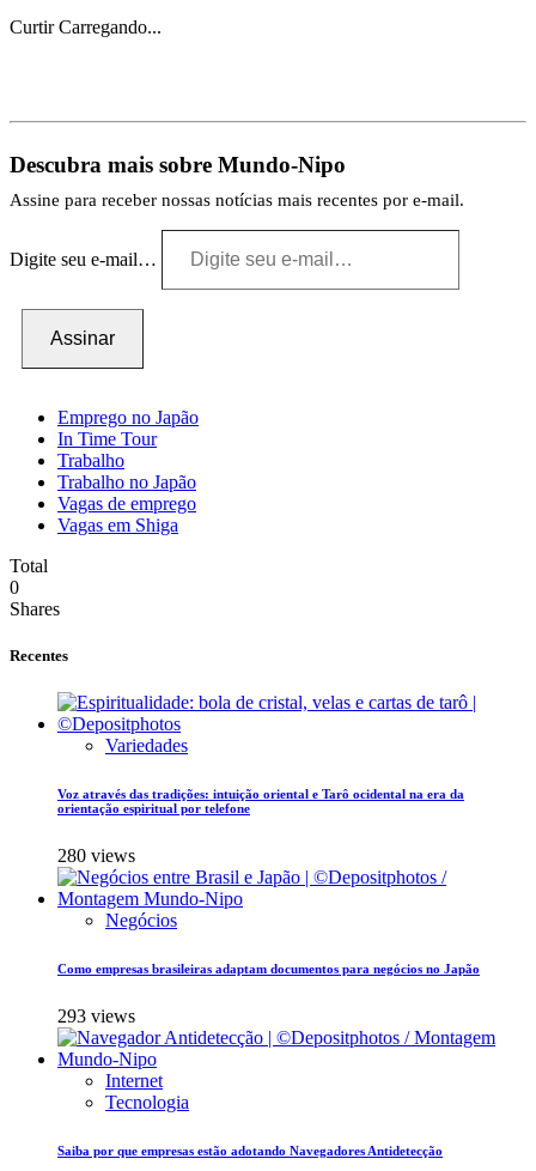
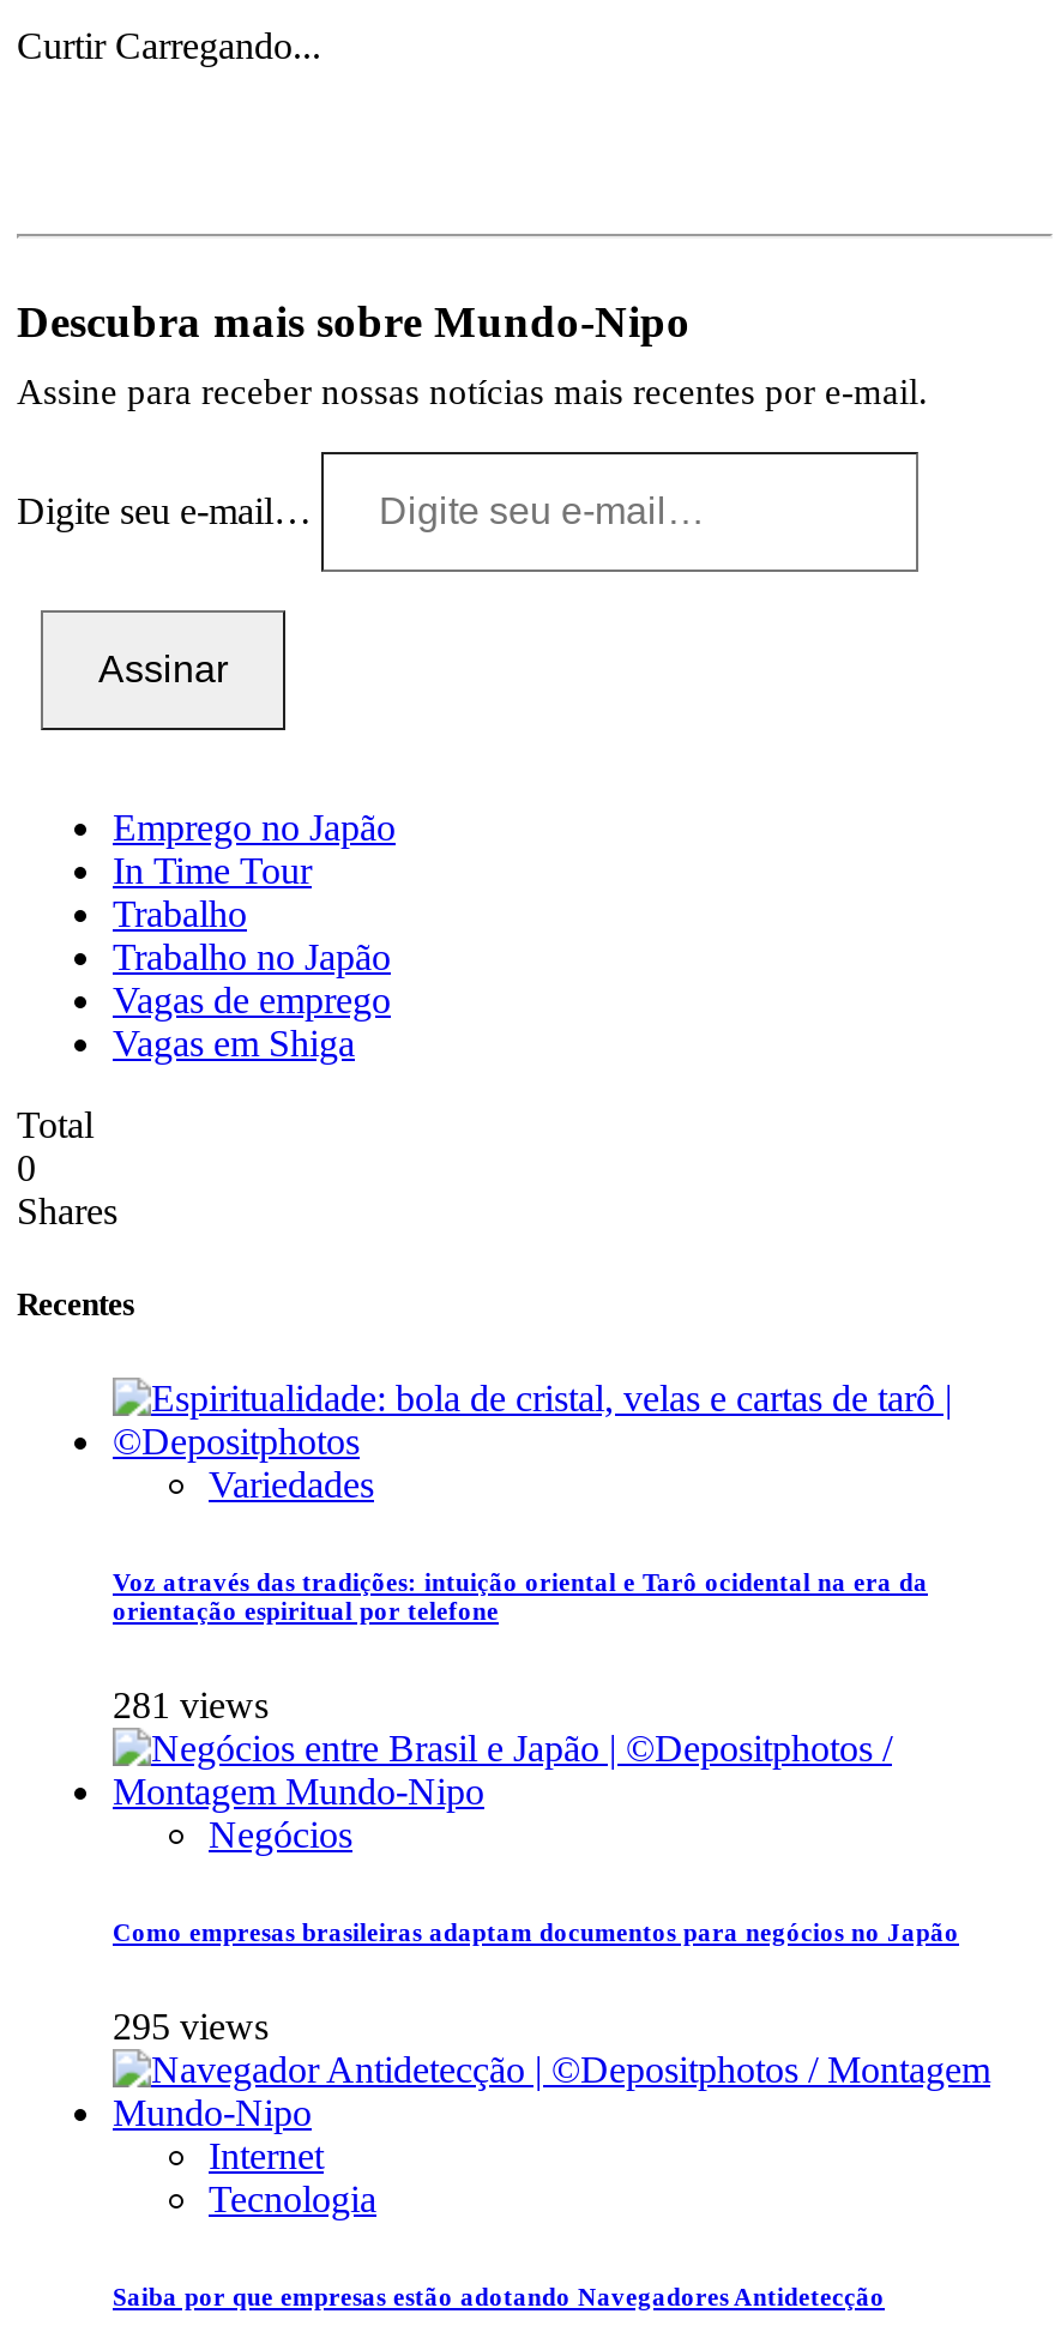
- 280 views
+ 281 views

- 293 views
+ 295 views
